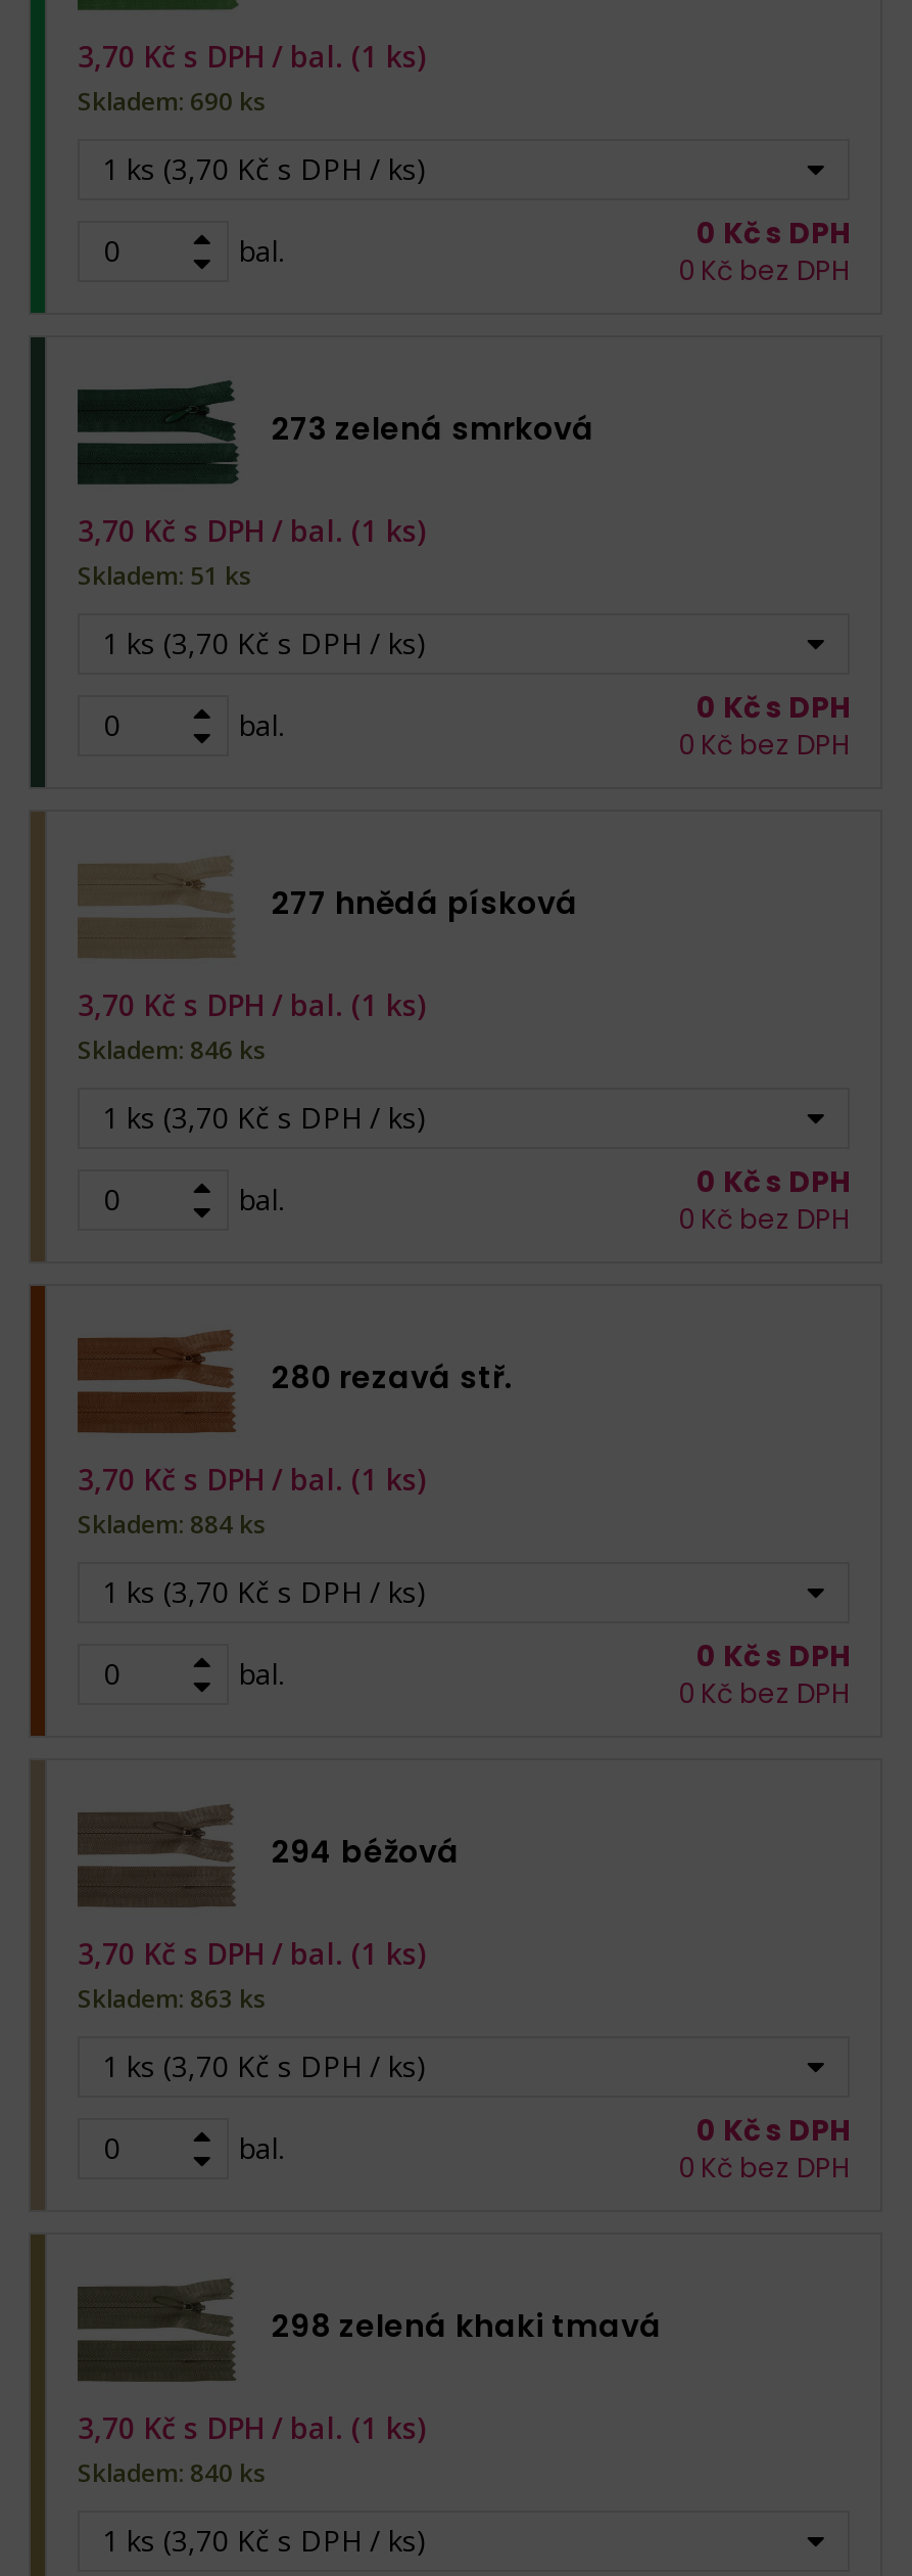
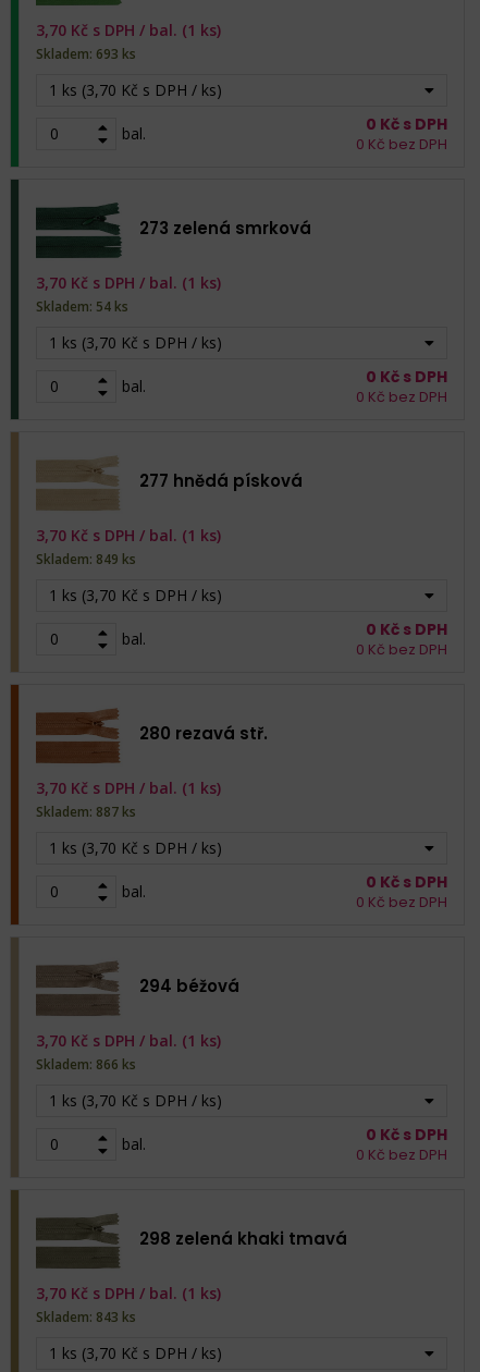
- Skladem: 690 ks
+ Skladem: 693 ks

- Skladem: 51 ks
+ Skladem: 54 ks

- Skladem: 846 ks
+ Skladem: 849 ks

- Skladem: 884 ks
+ Skladem: 887 ks

- Skladem: 863 ks
+ Skladem: 866 ks

- Skladem: 840 ks
+ Skladem: 843 ks
